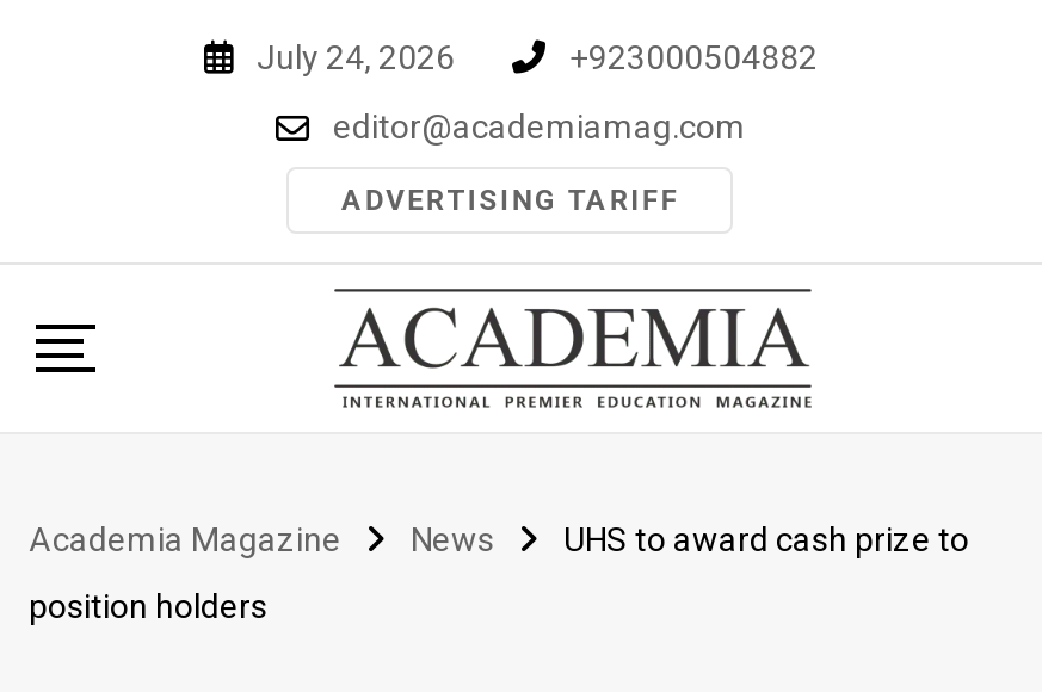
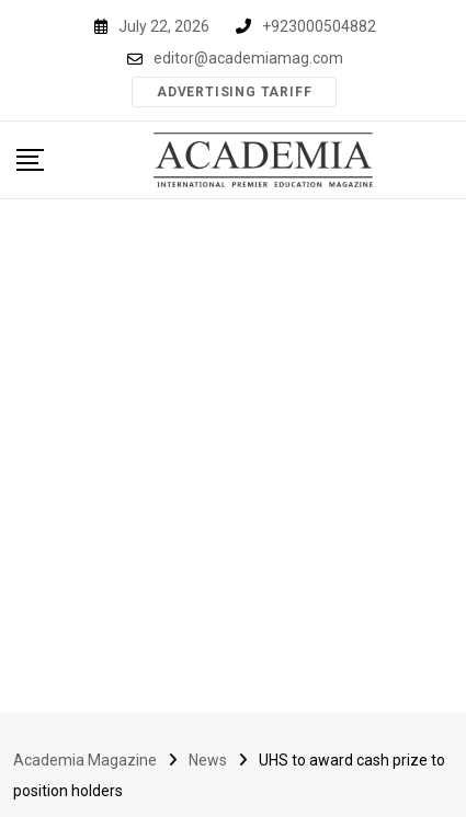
- July 24, 2026
+ July 22, 2026
